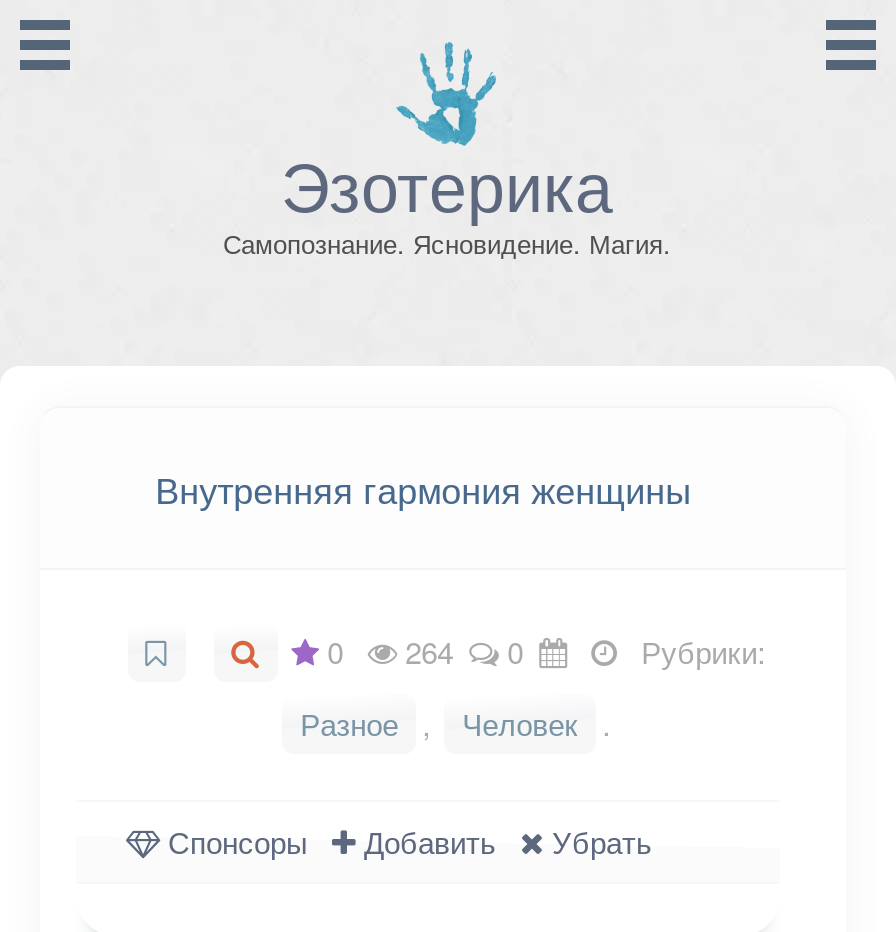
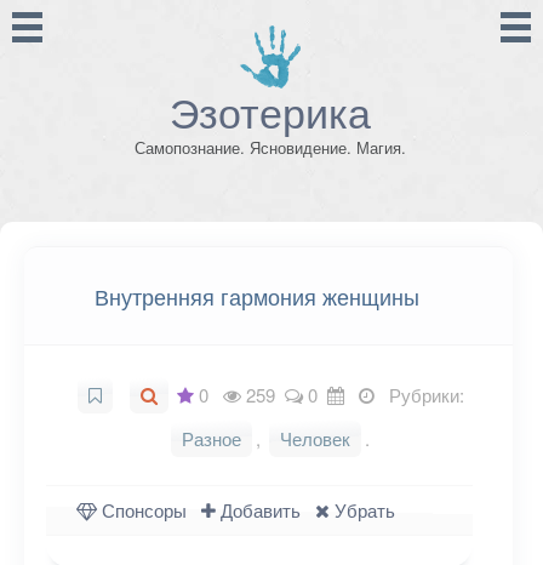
- 0 264 0
+ 0 259 0
